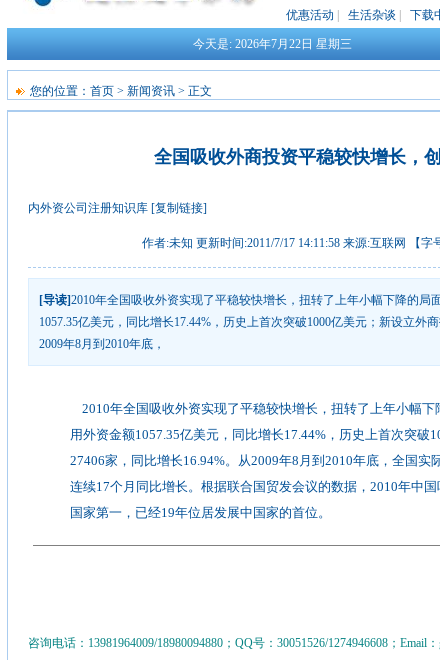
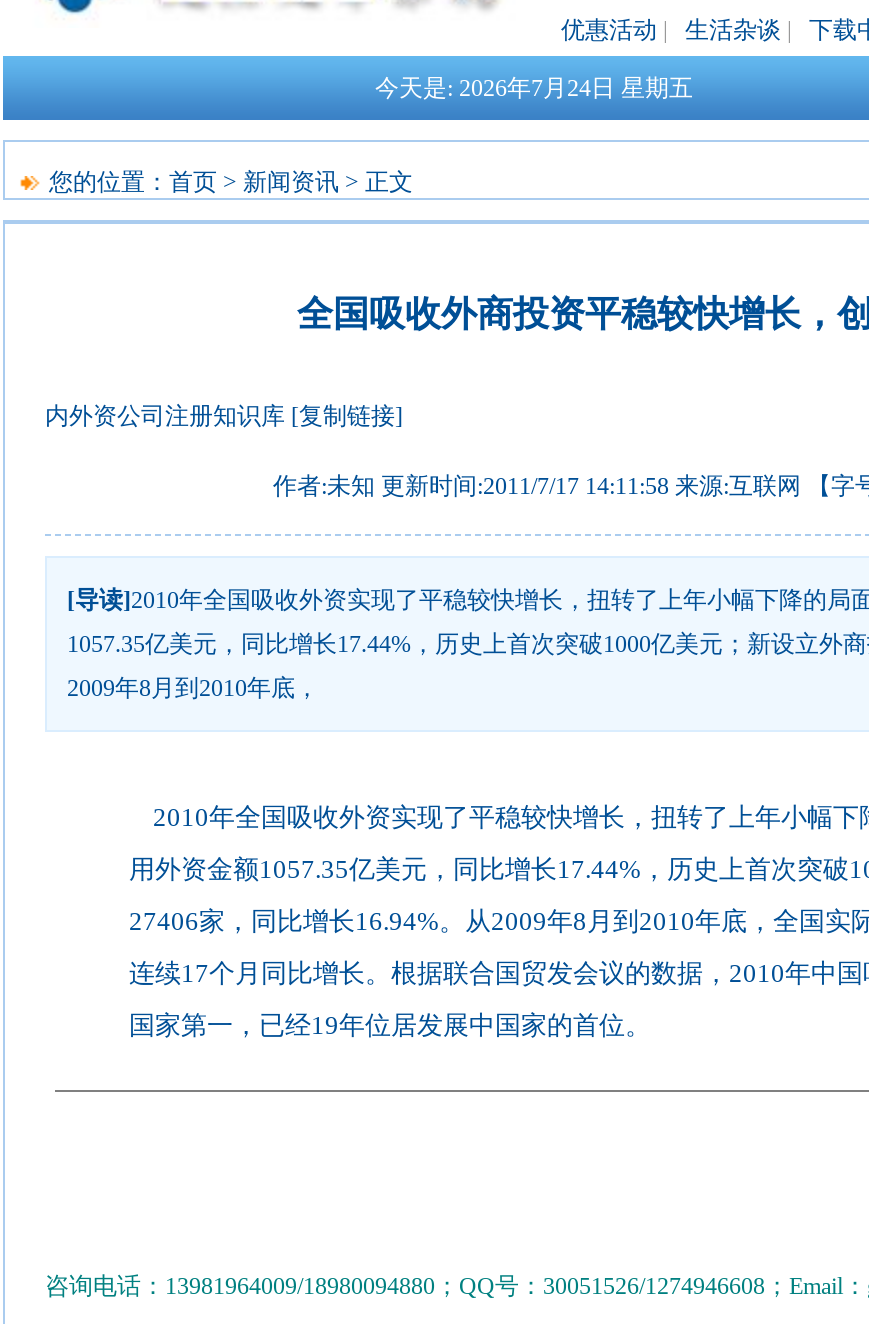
- 今天是: 2026年7月22日 星期三
+ 今天是: 2026年7月24日 星期五
